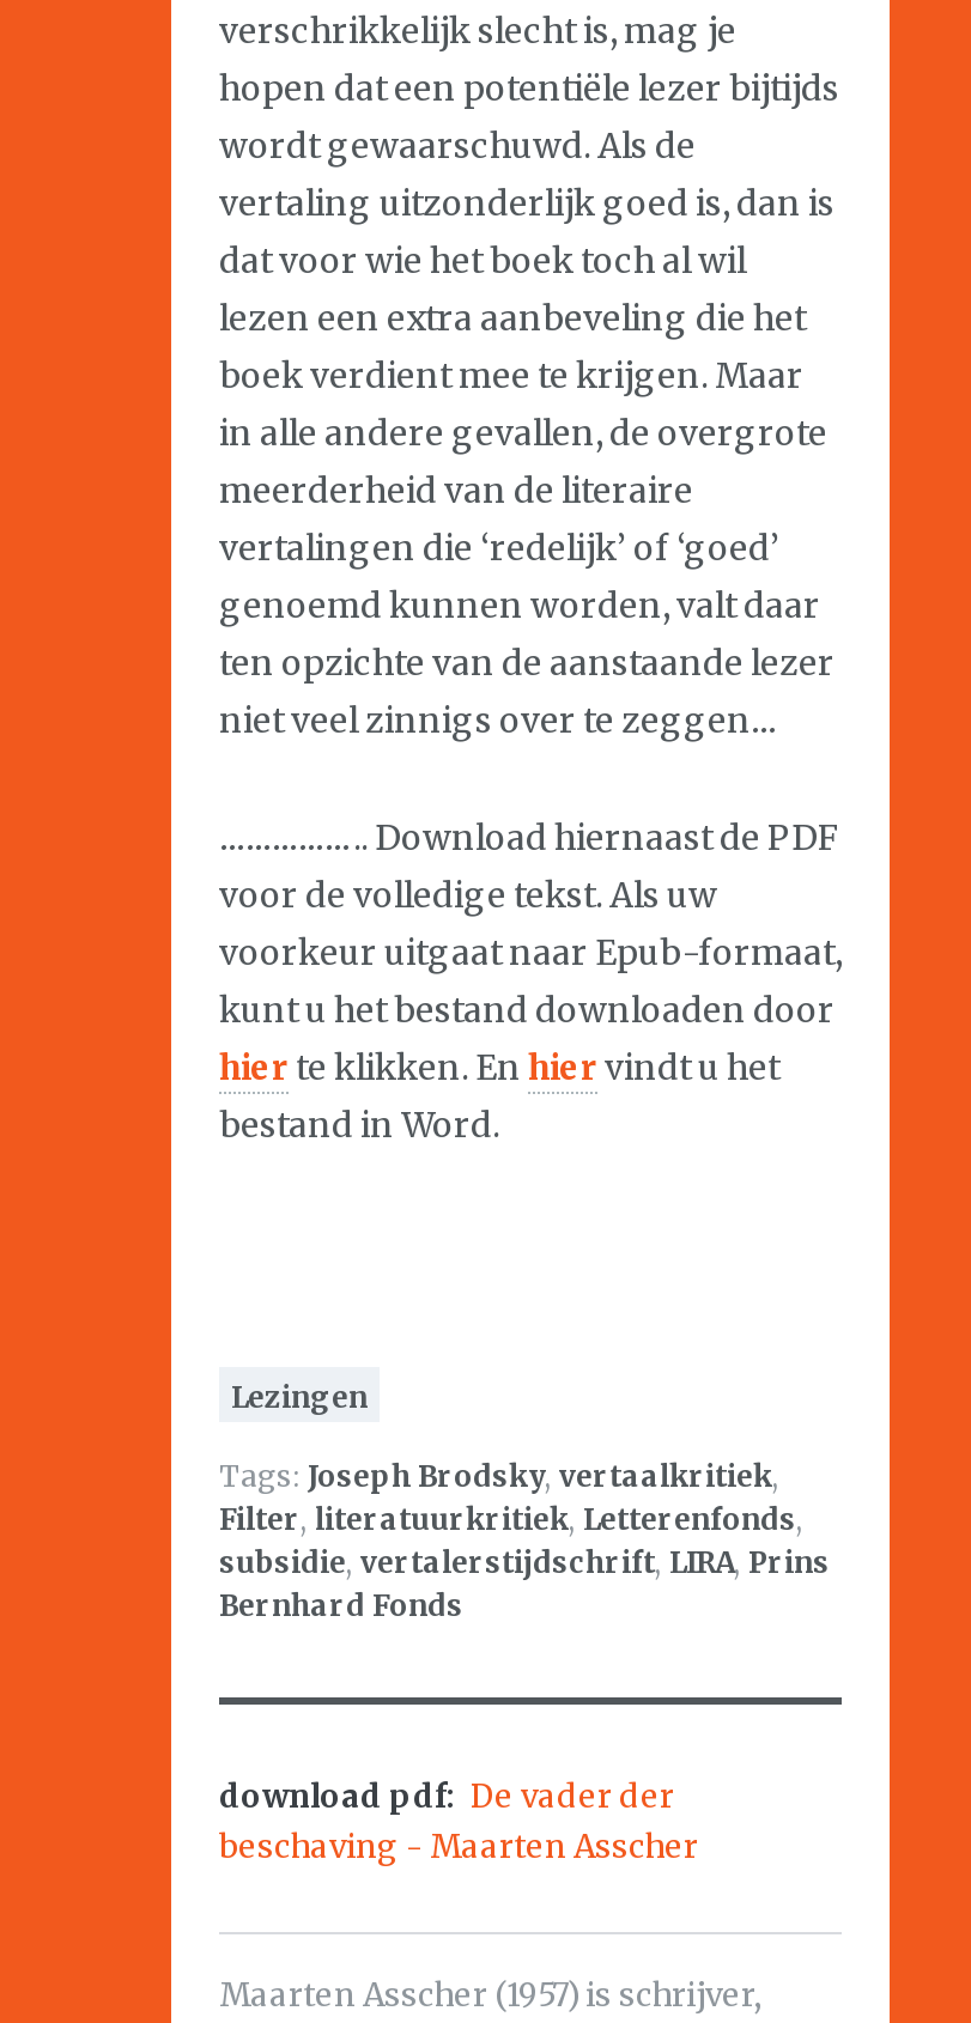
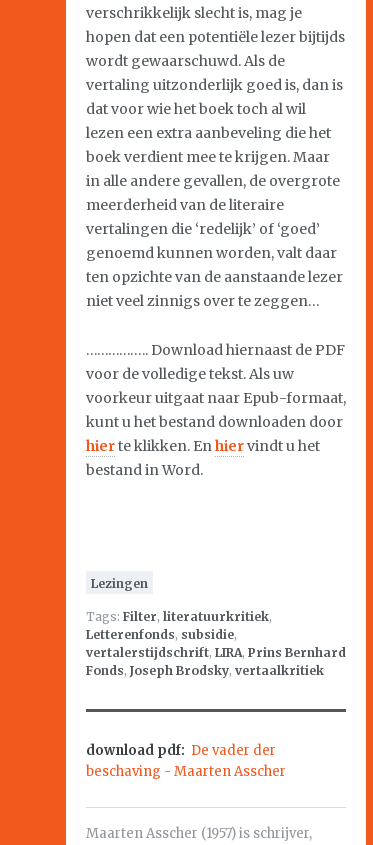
- Tags: Joseph Brodsky, vertaalkritiek,
- Filter, literatuurkritiek, Letterenfonds,
- subsidie, vertalerstijdschrift, LIRA, Prins
- Bernhard Fonds
+ Tags: Filter, literatuurkritiek,
+ Letterenfonds, subsidie,
+ vertalerstijdschrift, LIRA, Prins Bernhard
+ Fonds, Joseph Brodsky, vertaalkritiek
